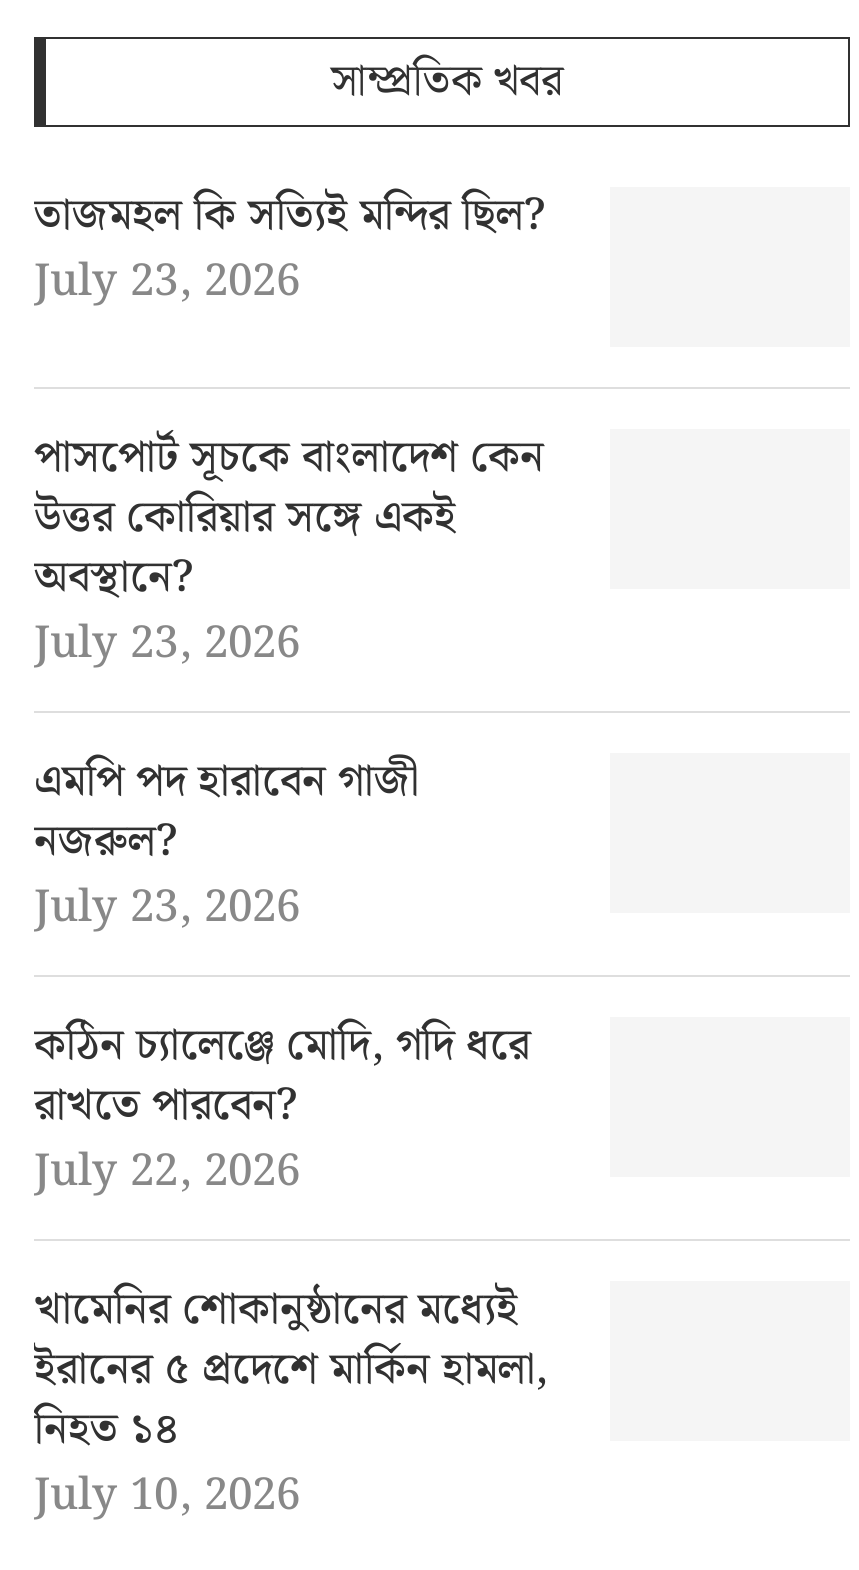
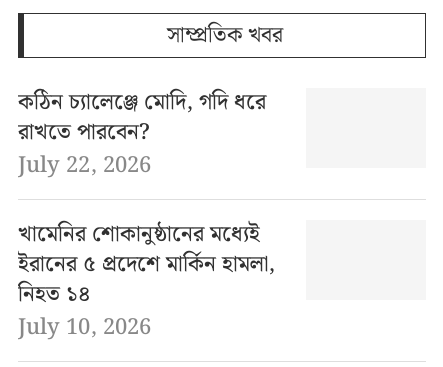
- তাজমহল কি সত্যিই মন্দির ছিল?
- July 23, 2026
- পাসপোর্ট সূচকে বাংলাদেশ কেন
- উত্তর কোরিয়ার সঙ্গে একই
- অবস্থানে?
- July 23, 2026
- এমপি পদ হারাবেন গাজী
- নজরুল?
- July 23, 2026
